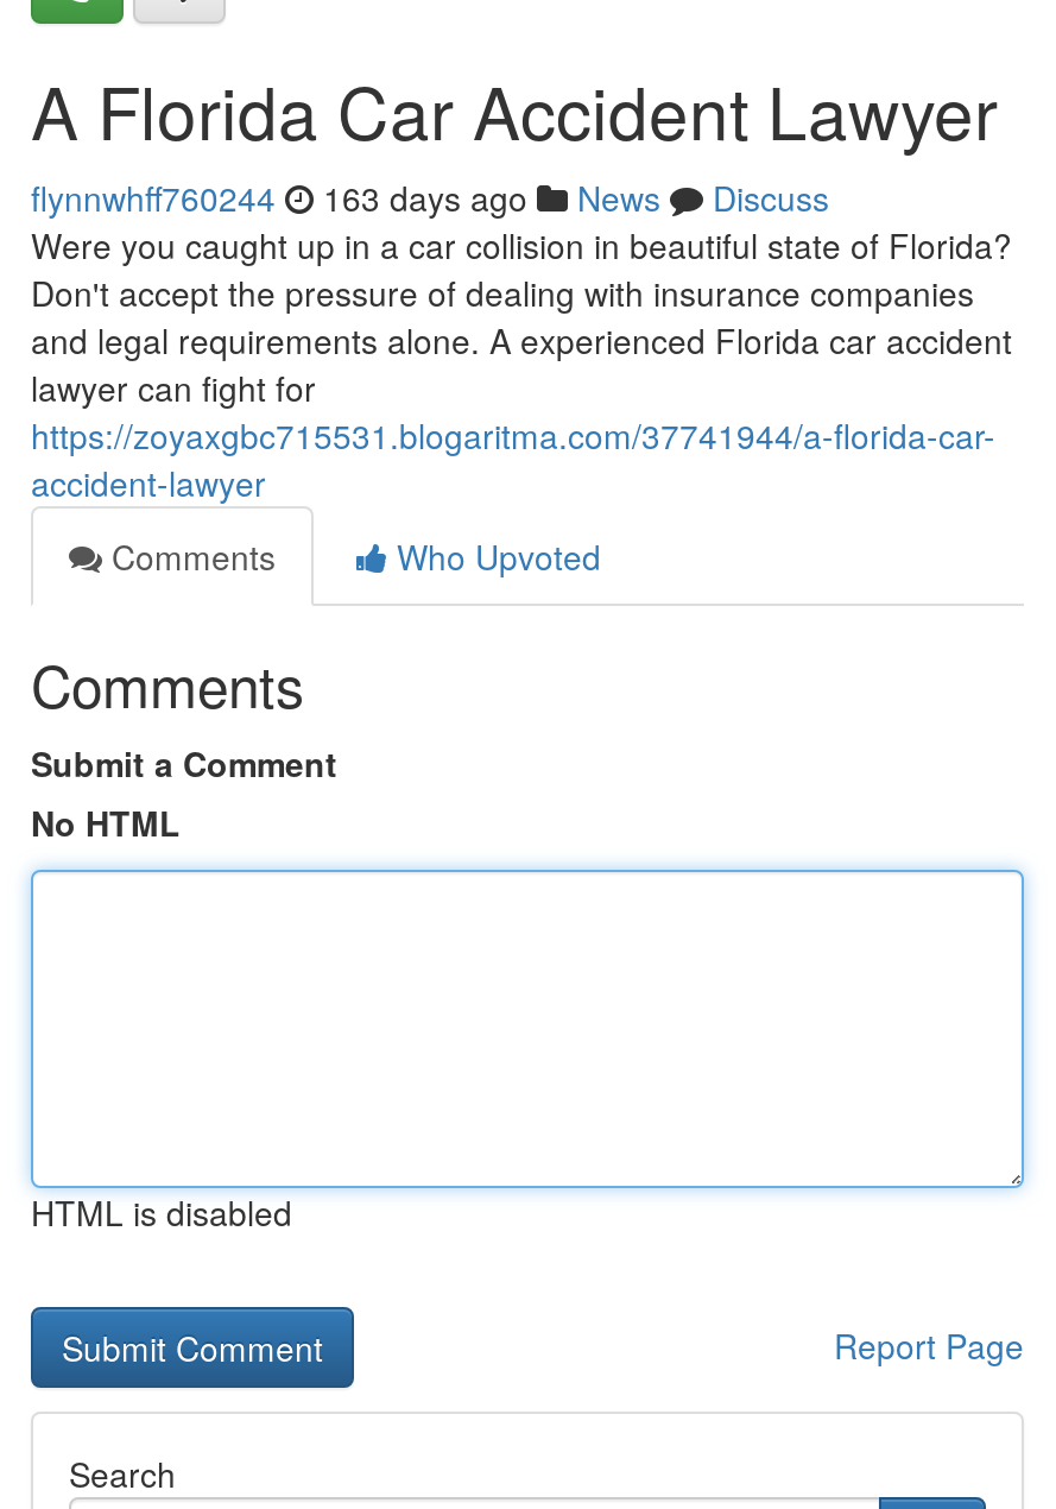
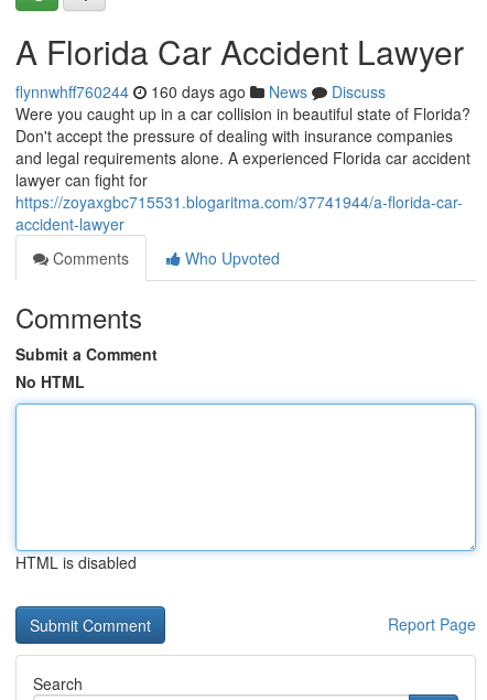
- flynnwhff760244 163 days ago News Discuss
+ flynnwhff760244 160 days ago News Discuss
